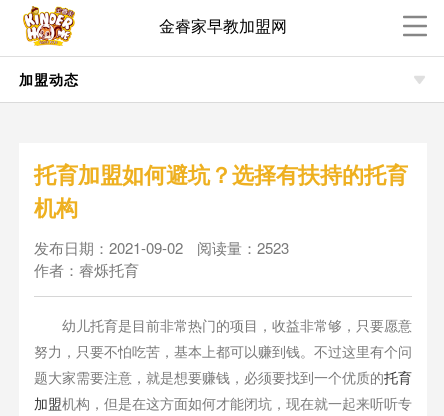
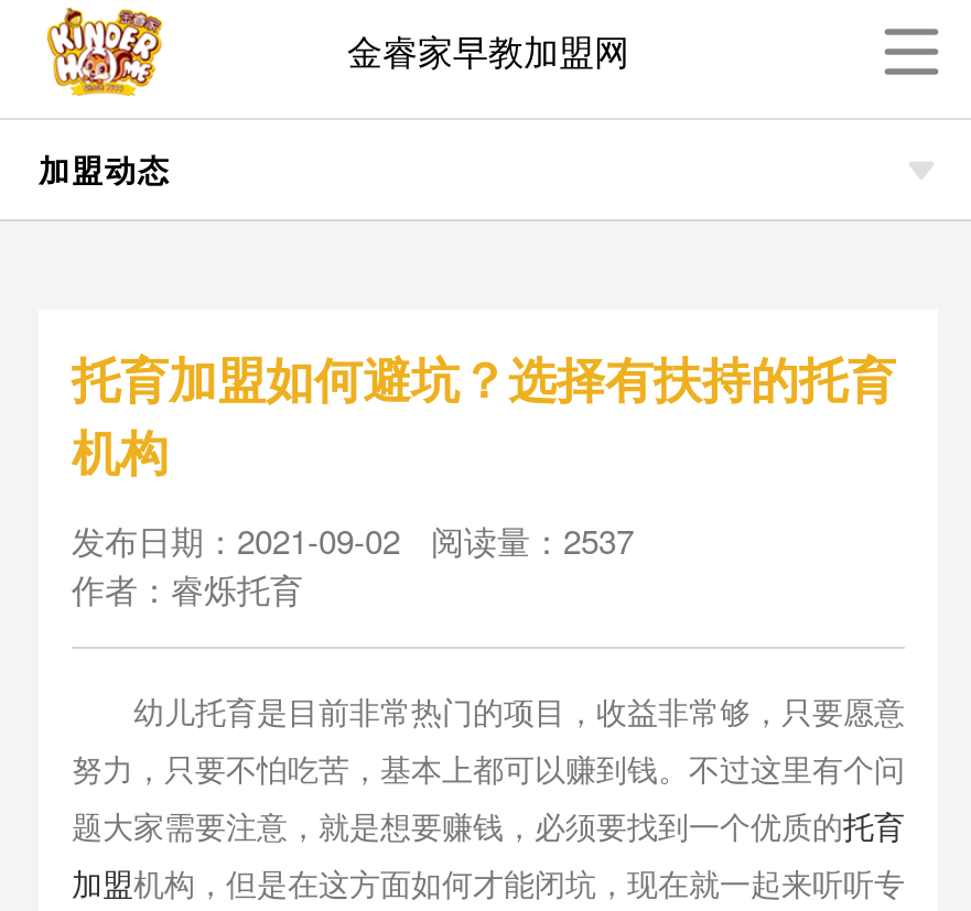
- 发布日期：2021-09-02 阅读量：2523
+ 发布日期：2021-09-02 阅读量：2537
